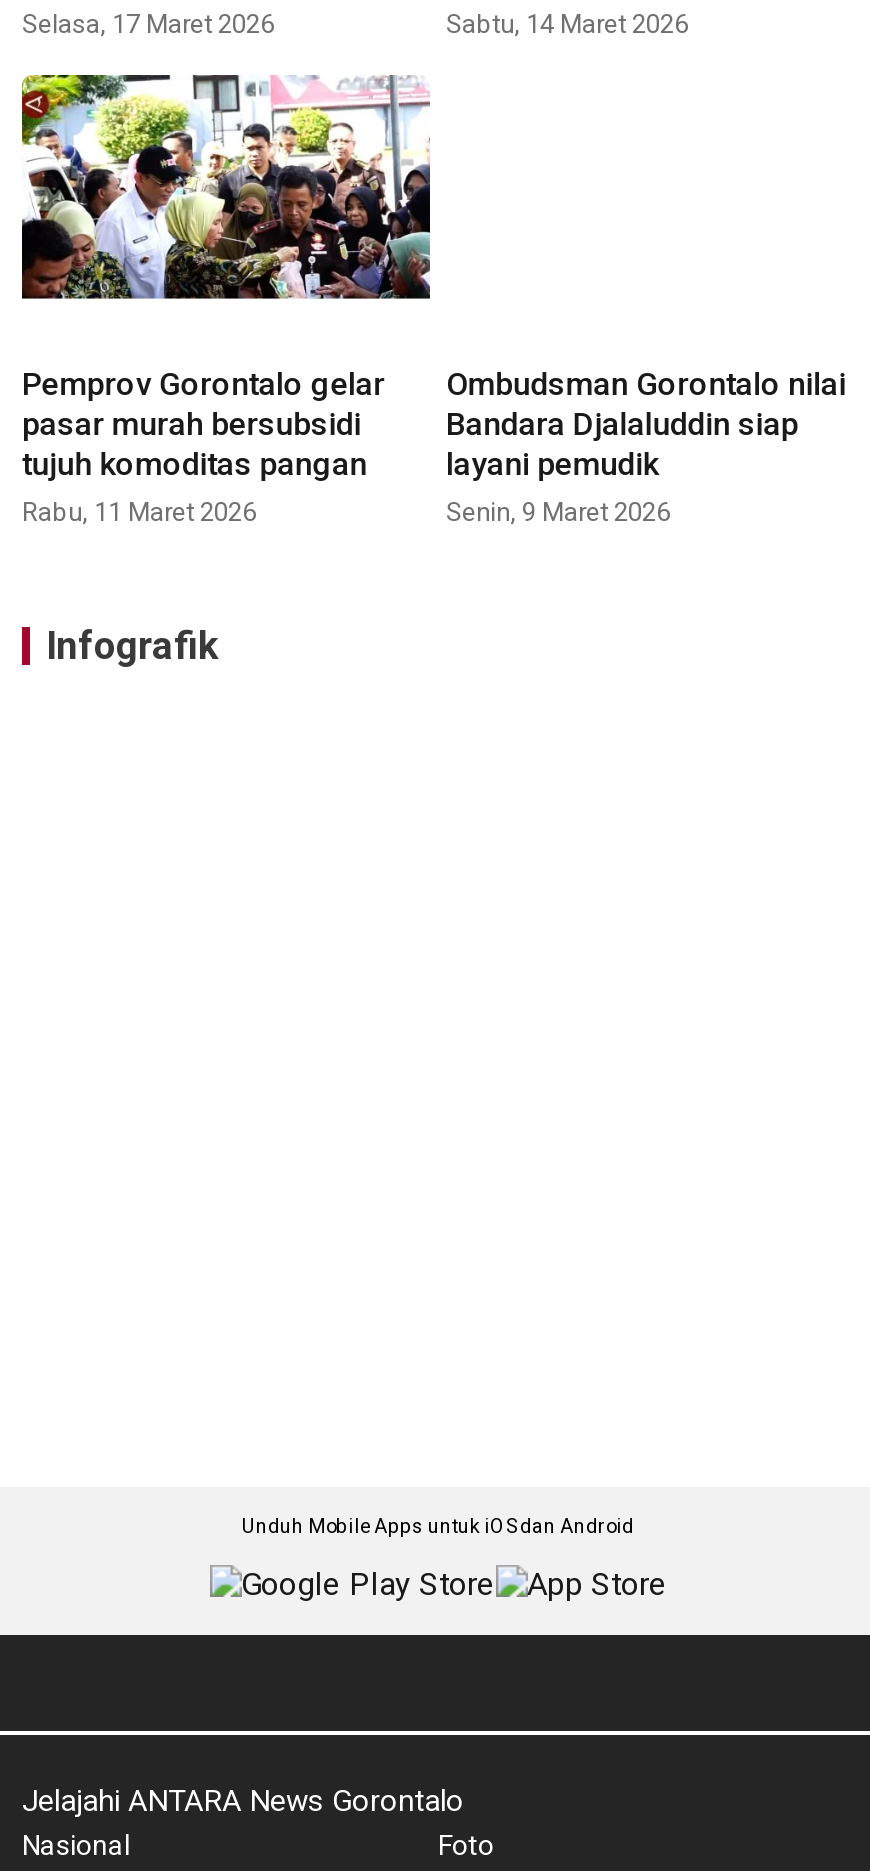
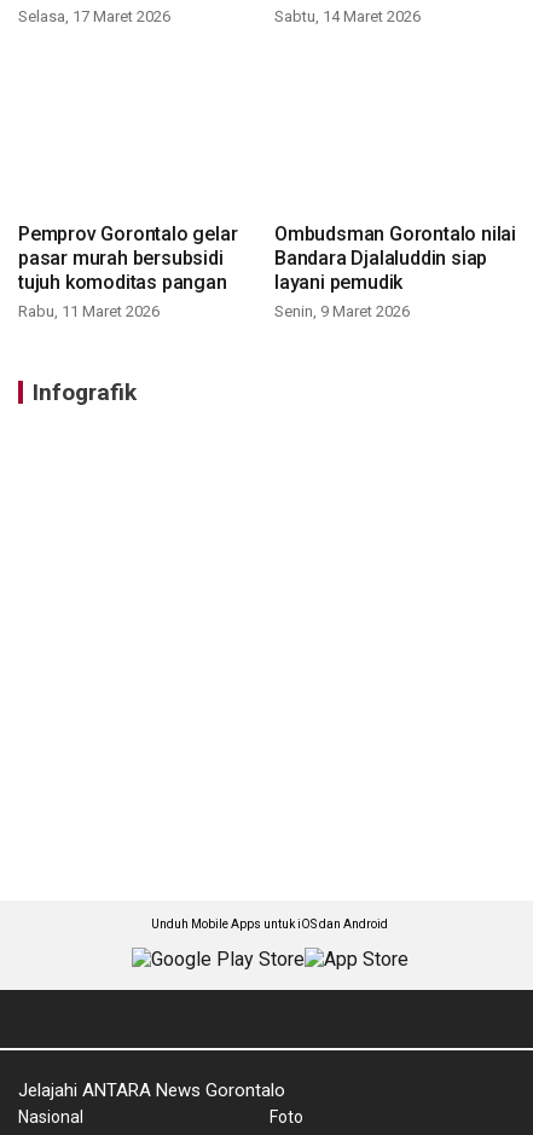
- [image]
